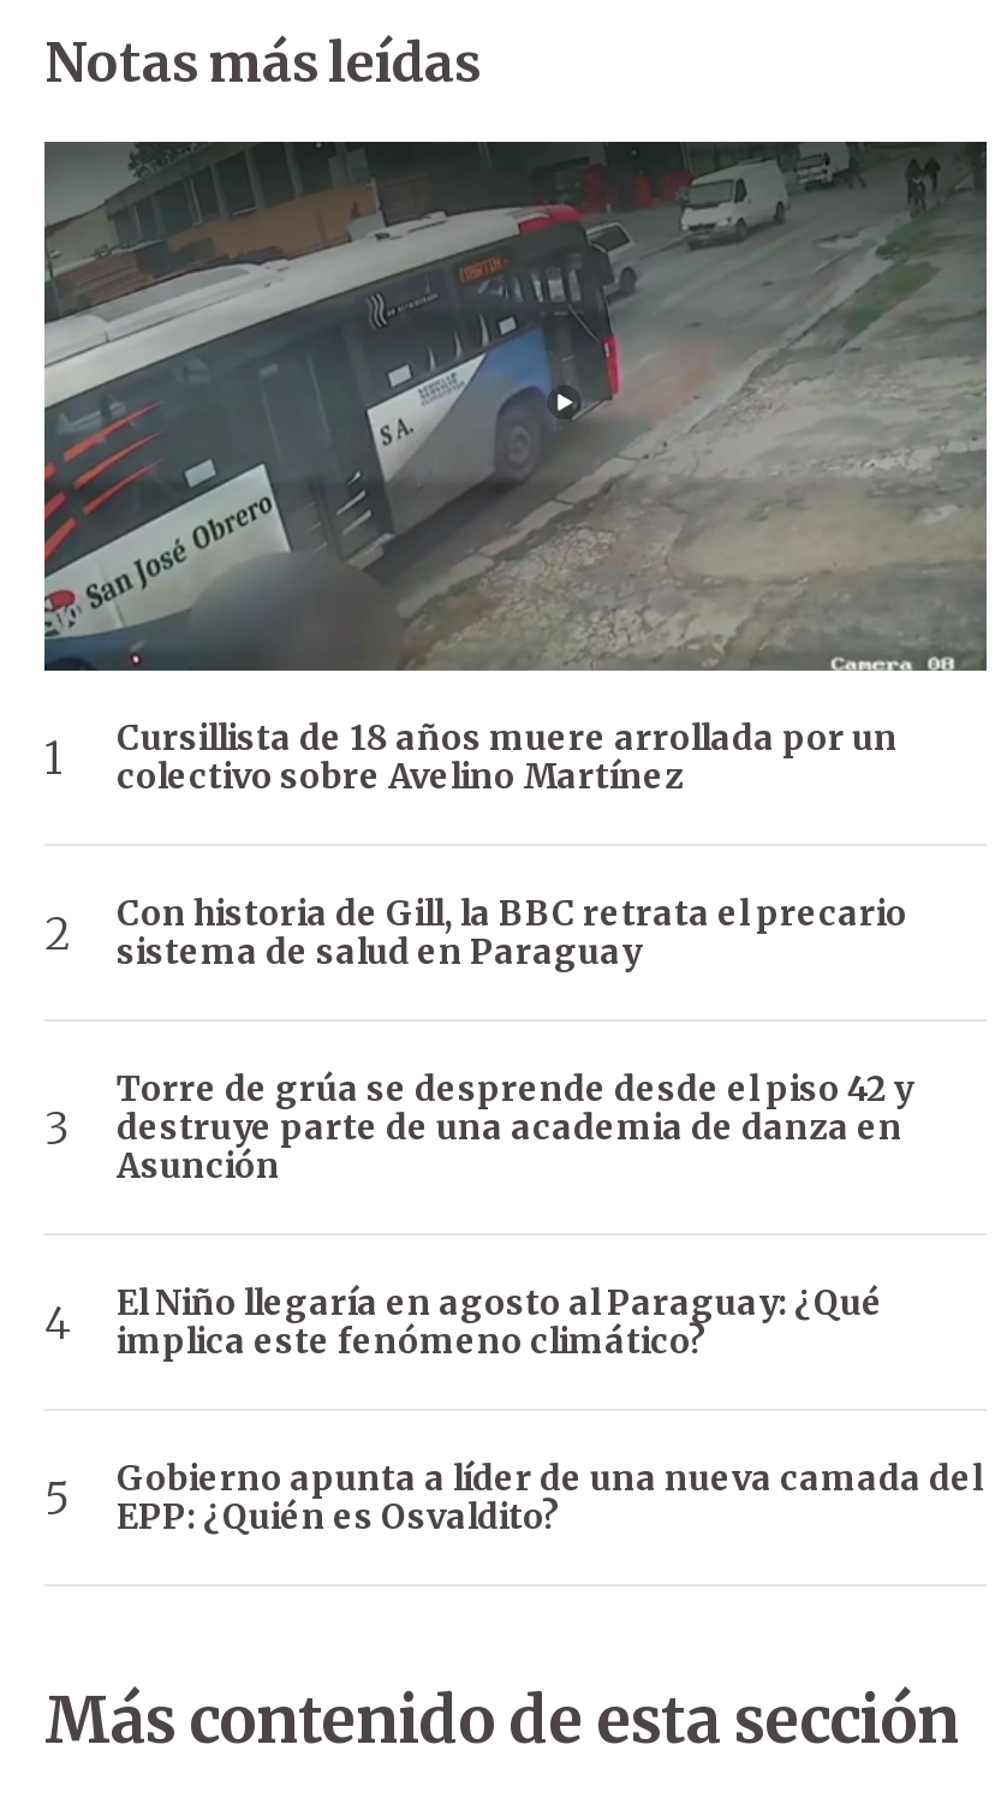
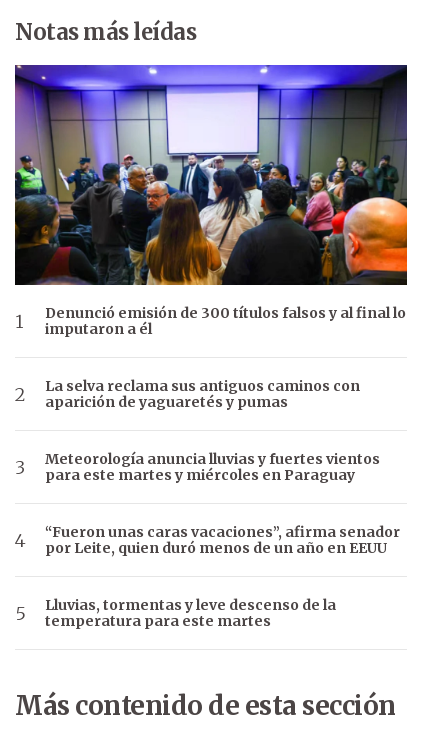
- [image]
- Cursillista de 18 años muere arrollada por un
- colectivo sobre Avelino Martínez
+ [image]
+ Denunció emisión de 300 títulos falsos y al final lo
+ imputaron a él

- Con historia de Gill, la BBC retrata el precario
- sistema de salud en Paraguay
+ La selva reclama sus antiguos caminos con
+ aparición de yaguaretés y pumas

- Torre de grúa se desprende desde el piso 42 y
- destruye parte de una academia de danza en
- Asunción
+ Meteorología anuncia lluvias y fuertes vientos
+ para este martes y miércoles en Paraguay

- El Niño llegaría en agosto al Paraguay: ¿Qué
- implica este fenómeno climático?
+ “Fueron unas caras vacaciones”, afirma senador
+ por Leite, quien duró menos de un año en EEUU

- Gobierno apunta a líder de una nueva camada del
- EPP: ¿Quién es Osvaldito?
+ Lluvias, tormentas y leve descenso de la
+ temperatura para este martes
